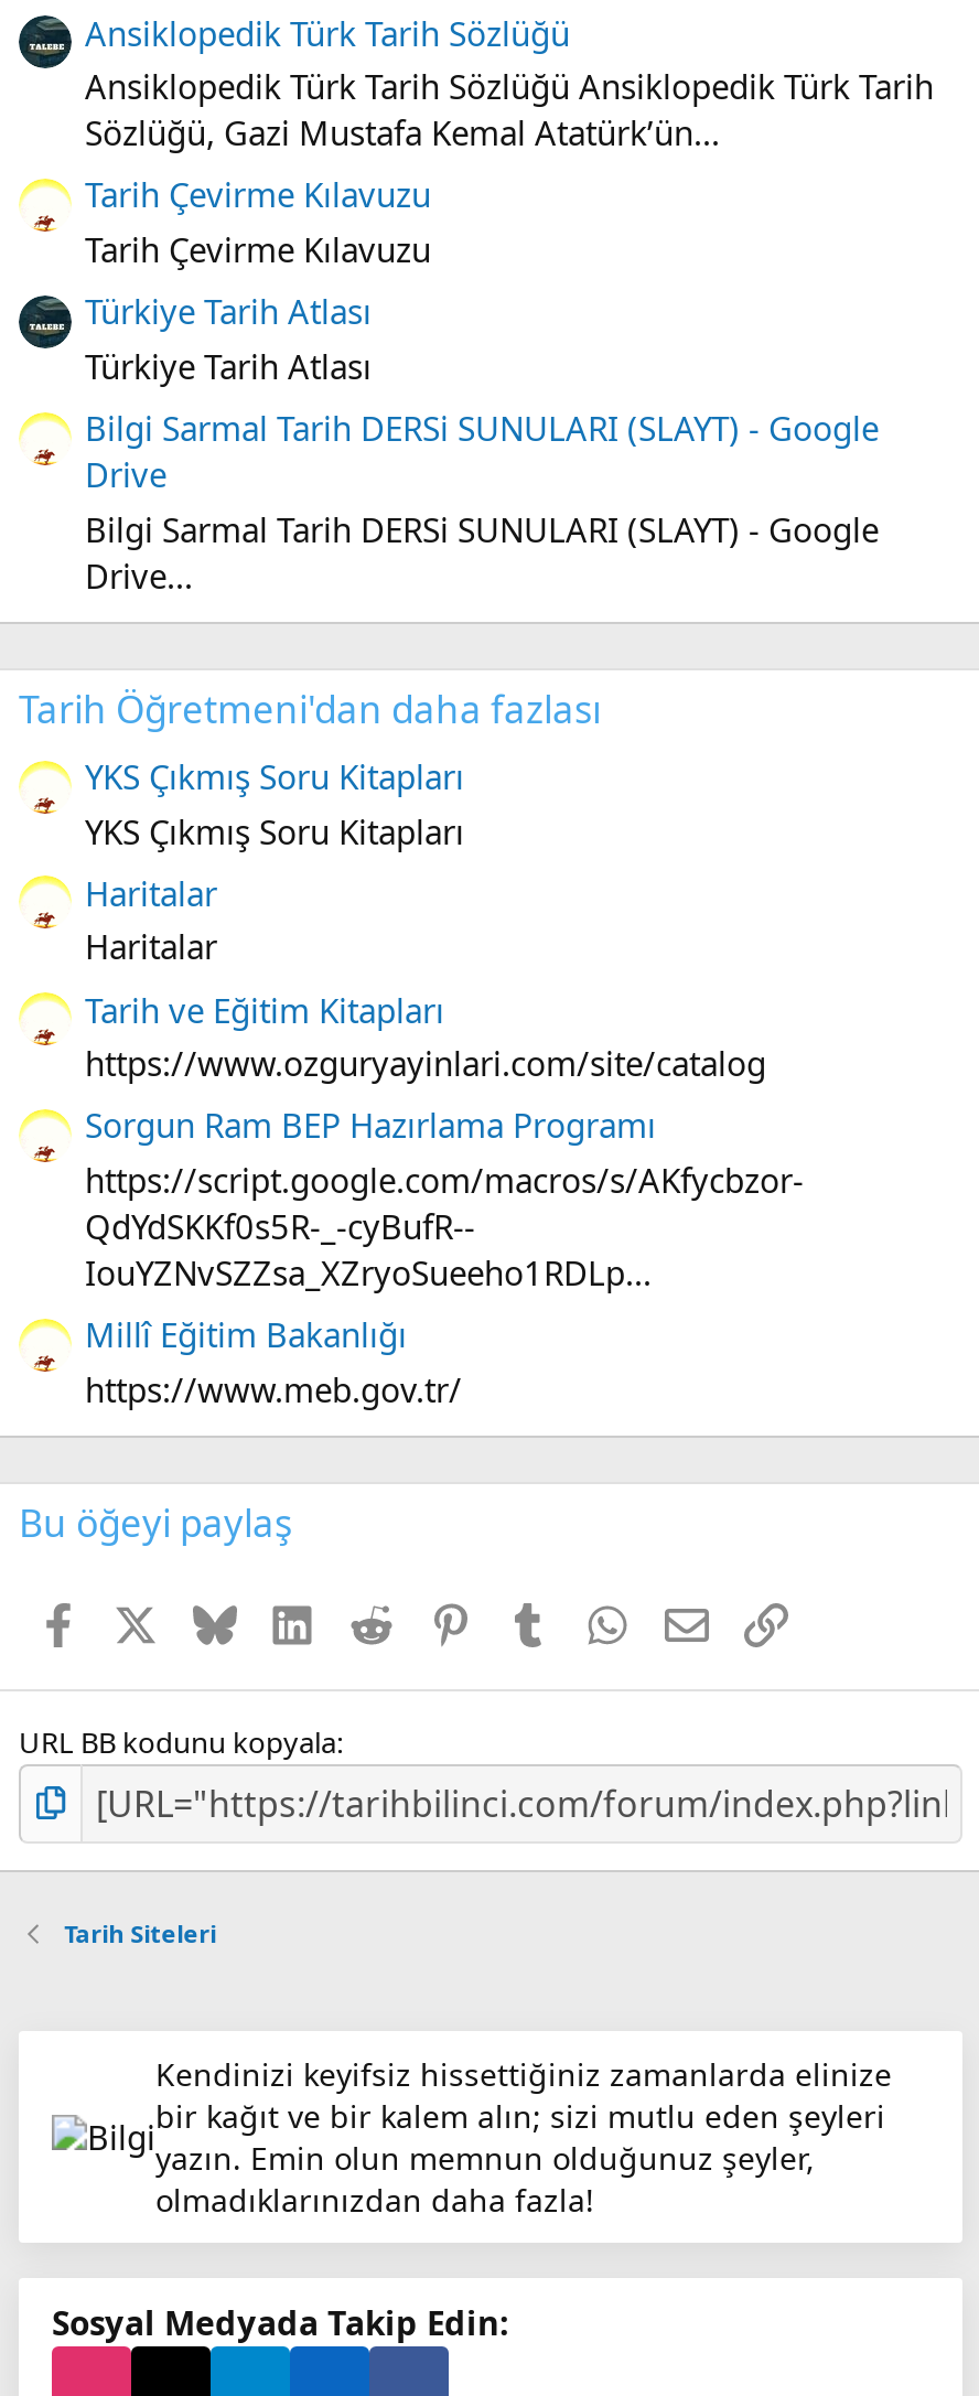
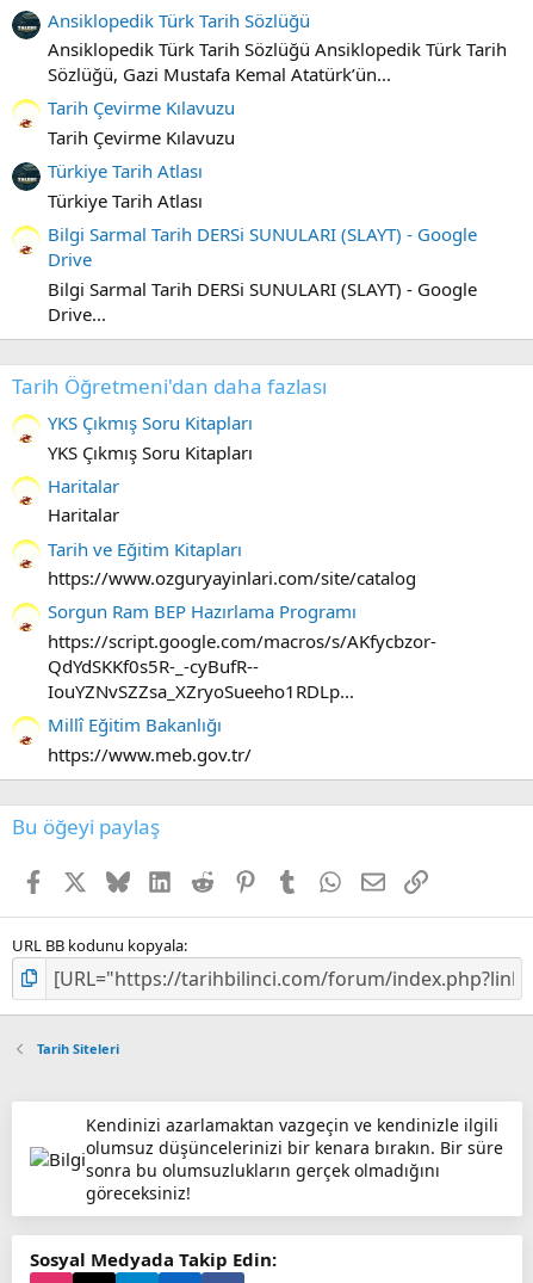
- Kendinizi keyifsiz hissettiğiniz zamanlarda elinize
- bir kağıt ve bir kalem alın; sizi mutlu eden şeyleri
- yazın. Emin olun memnun olduğunuz şeyler,
- olmadıklarınızdan daha fazla!
+ Kendinizi azarlamaktan vazgeçin ve kendinizle ilgili
+ olumsuz düşüncelerinizi bir kenara bırakın. Bir süre
+ sonra bu olumsuzlukların gerçek olmadığını
+ göreceksiniz!
